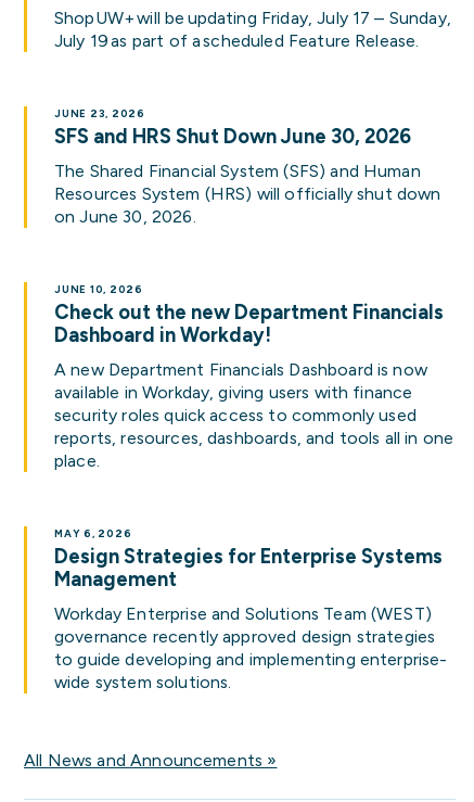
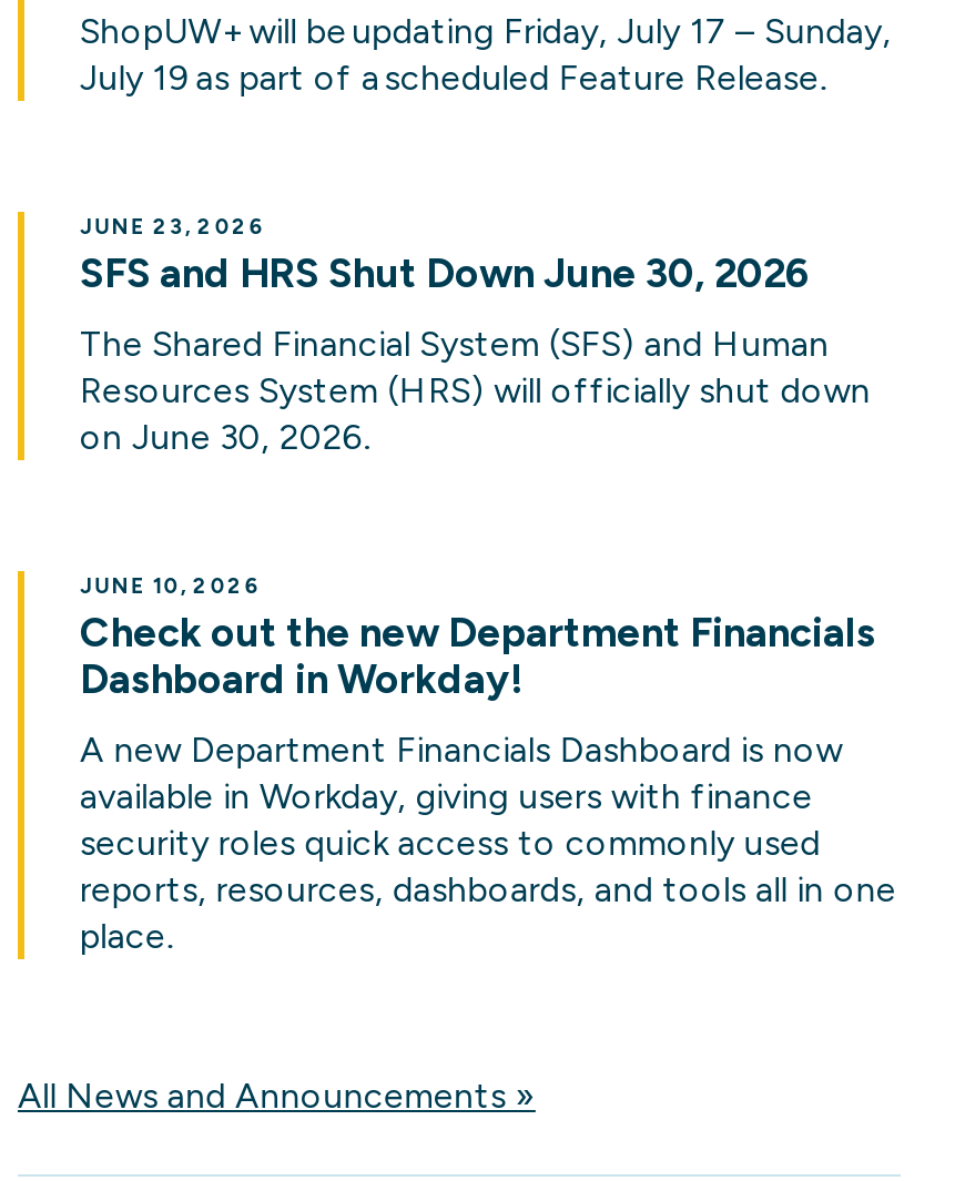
- MAY 6, 2026

- Design Strategies for Enterprise Systems
- Management

- Workday Enterprise and Solutions Team (WEST)
- governance recently approved design strategies
- to guide developing and implementing enterprise-
- wide system solutions.
